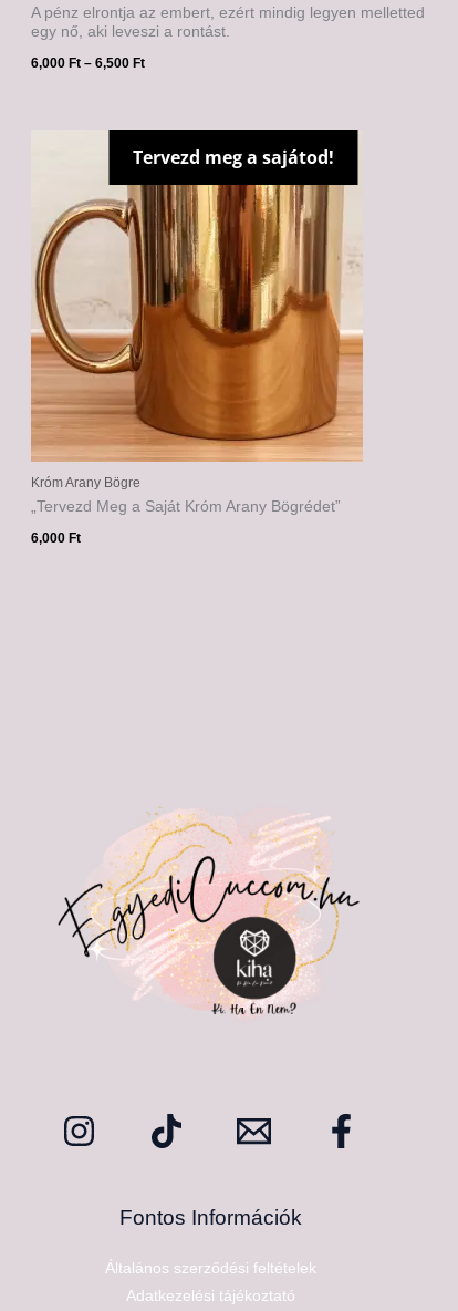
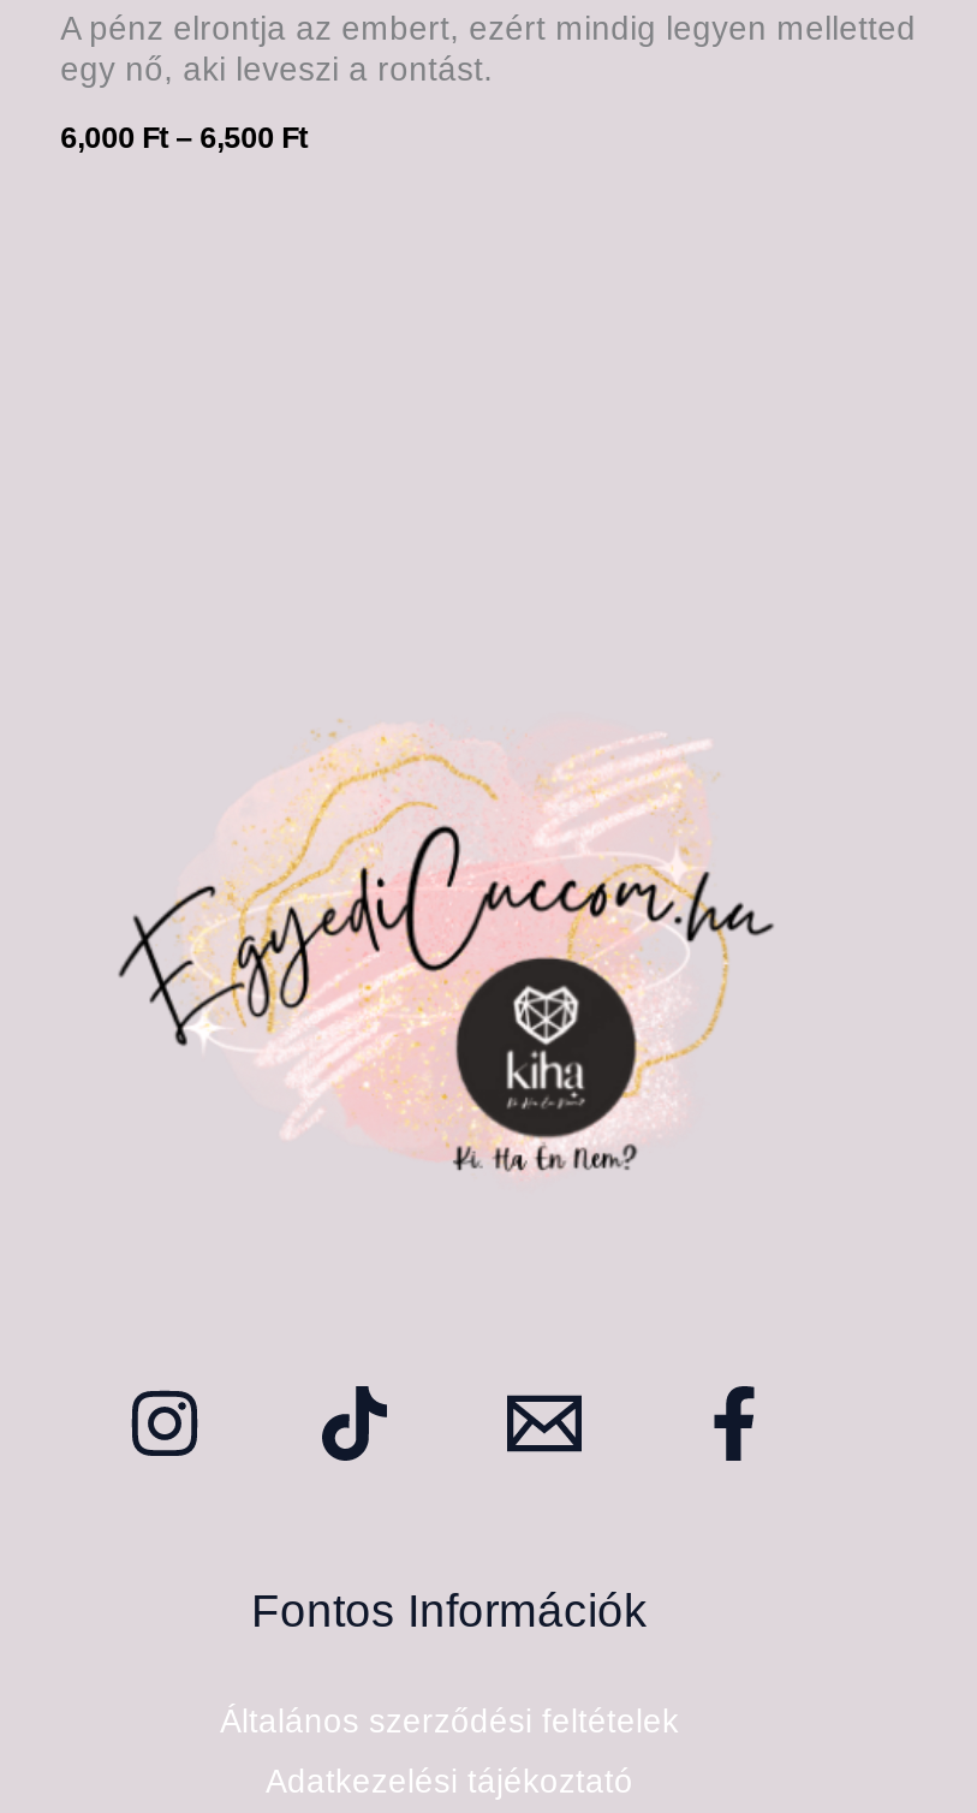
- [image]
- Tervezd meg a sajátod!

- Króm Arany Bögre
- „Tervezd Meg a Saját Króm Arany Bögrédet”
- 6,000 Ft
